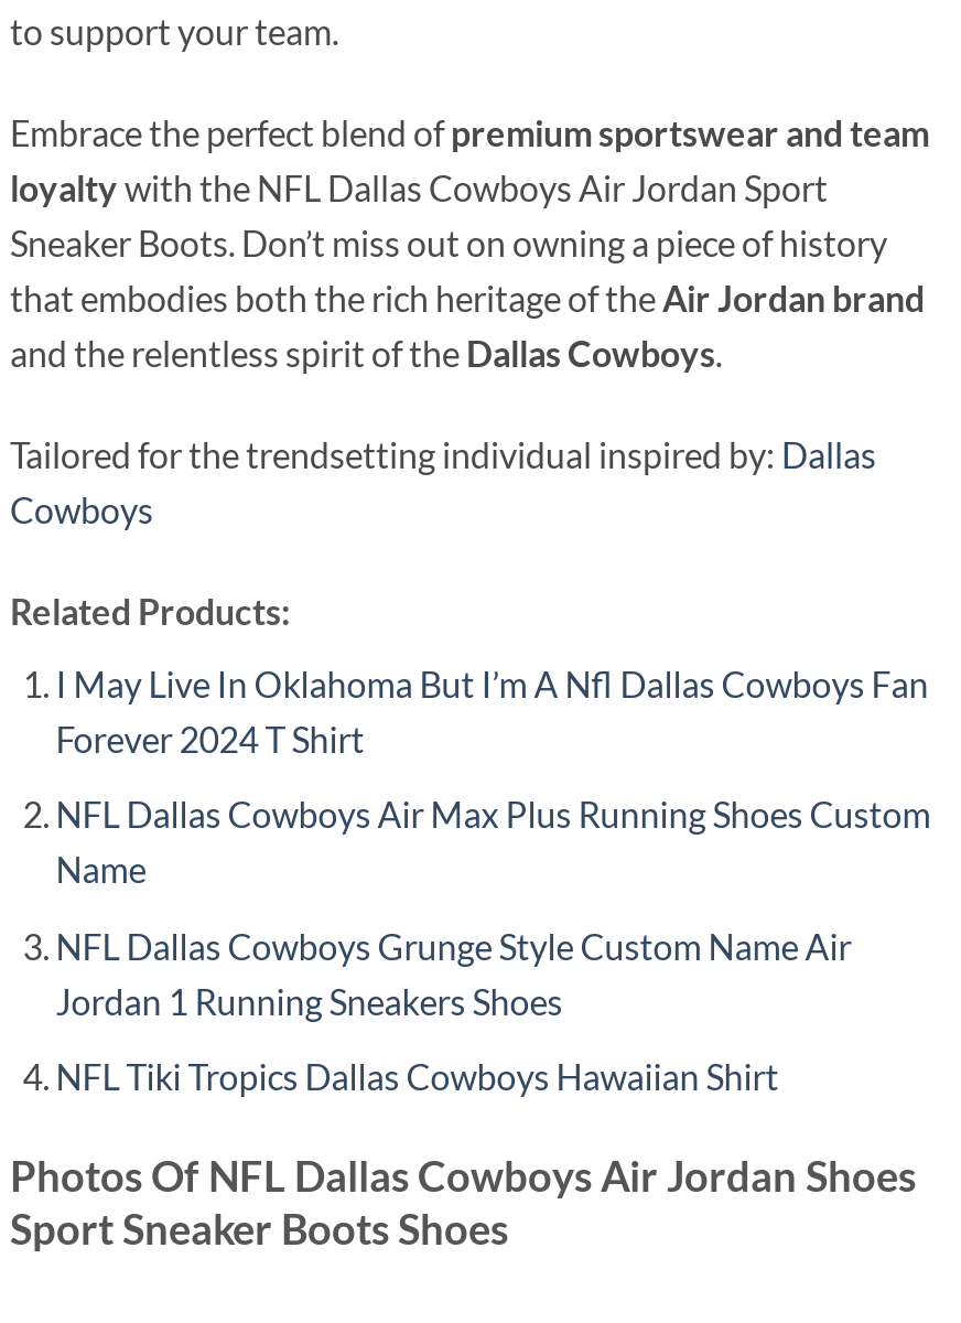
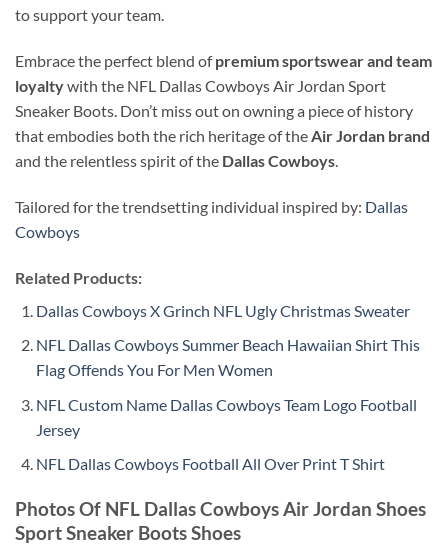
- I May Live In Oklahoma But I’m A Nfl Dallas Cowboys Fan
- Forever 2024 T Shirt
+ Dallas Cowboys X Grinch NFL Ugly Christmas Sweater

- NFL Dallas Cowboys Air Max Plus Running Shoes Custom
- Name
+ NFL Dallas Cowboys Summer Beach Hawaiian Shirt This
+ Flag Offends You For Men Women

- NFL Dallas Cowboys Grunge Style Custom Name Air
- Jordan 1 Running Sneakers Shoes
+ NFL Custom Name Dallas Cowboys Team Logo Football
+ Jersey

- NFL Tiki Tropics Dallas Cowboys Hawaiian Shirt
+ NFL Dallas Cowboys Football All Over Print T Shirt
